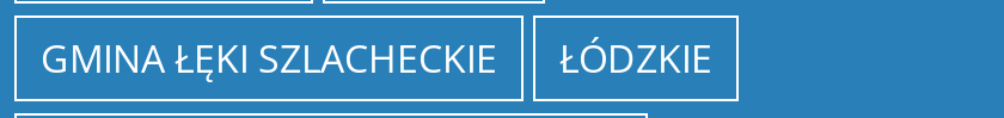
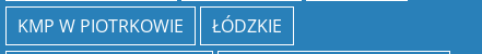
- GMINA ŁĘKI SZLACHECKIE
+ KMP W PIOTRKOWIE
